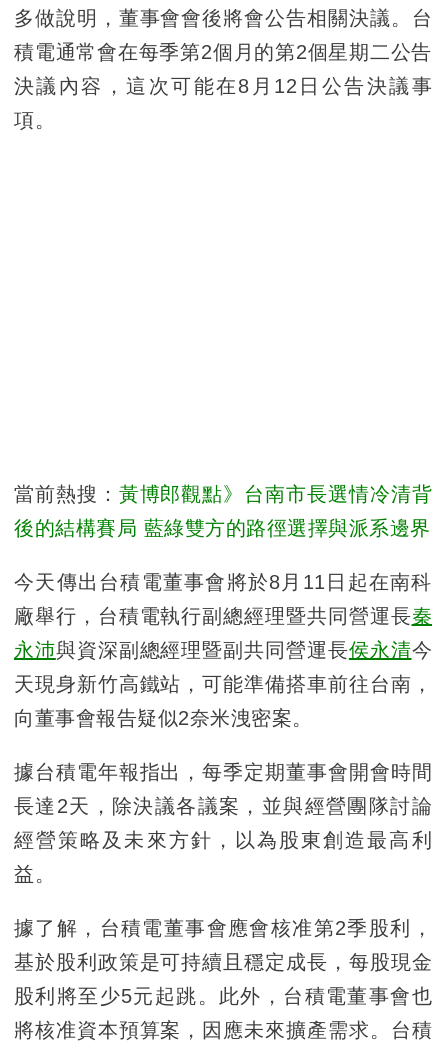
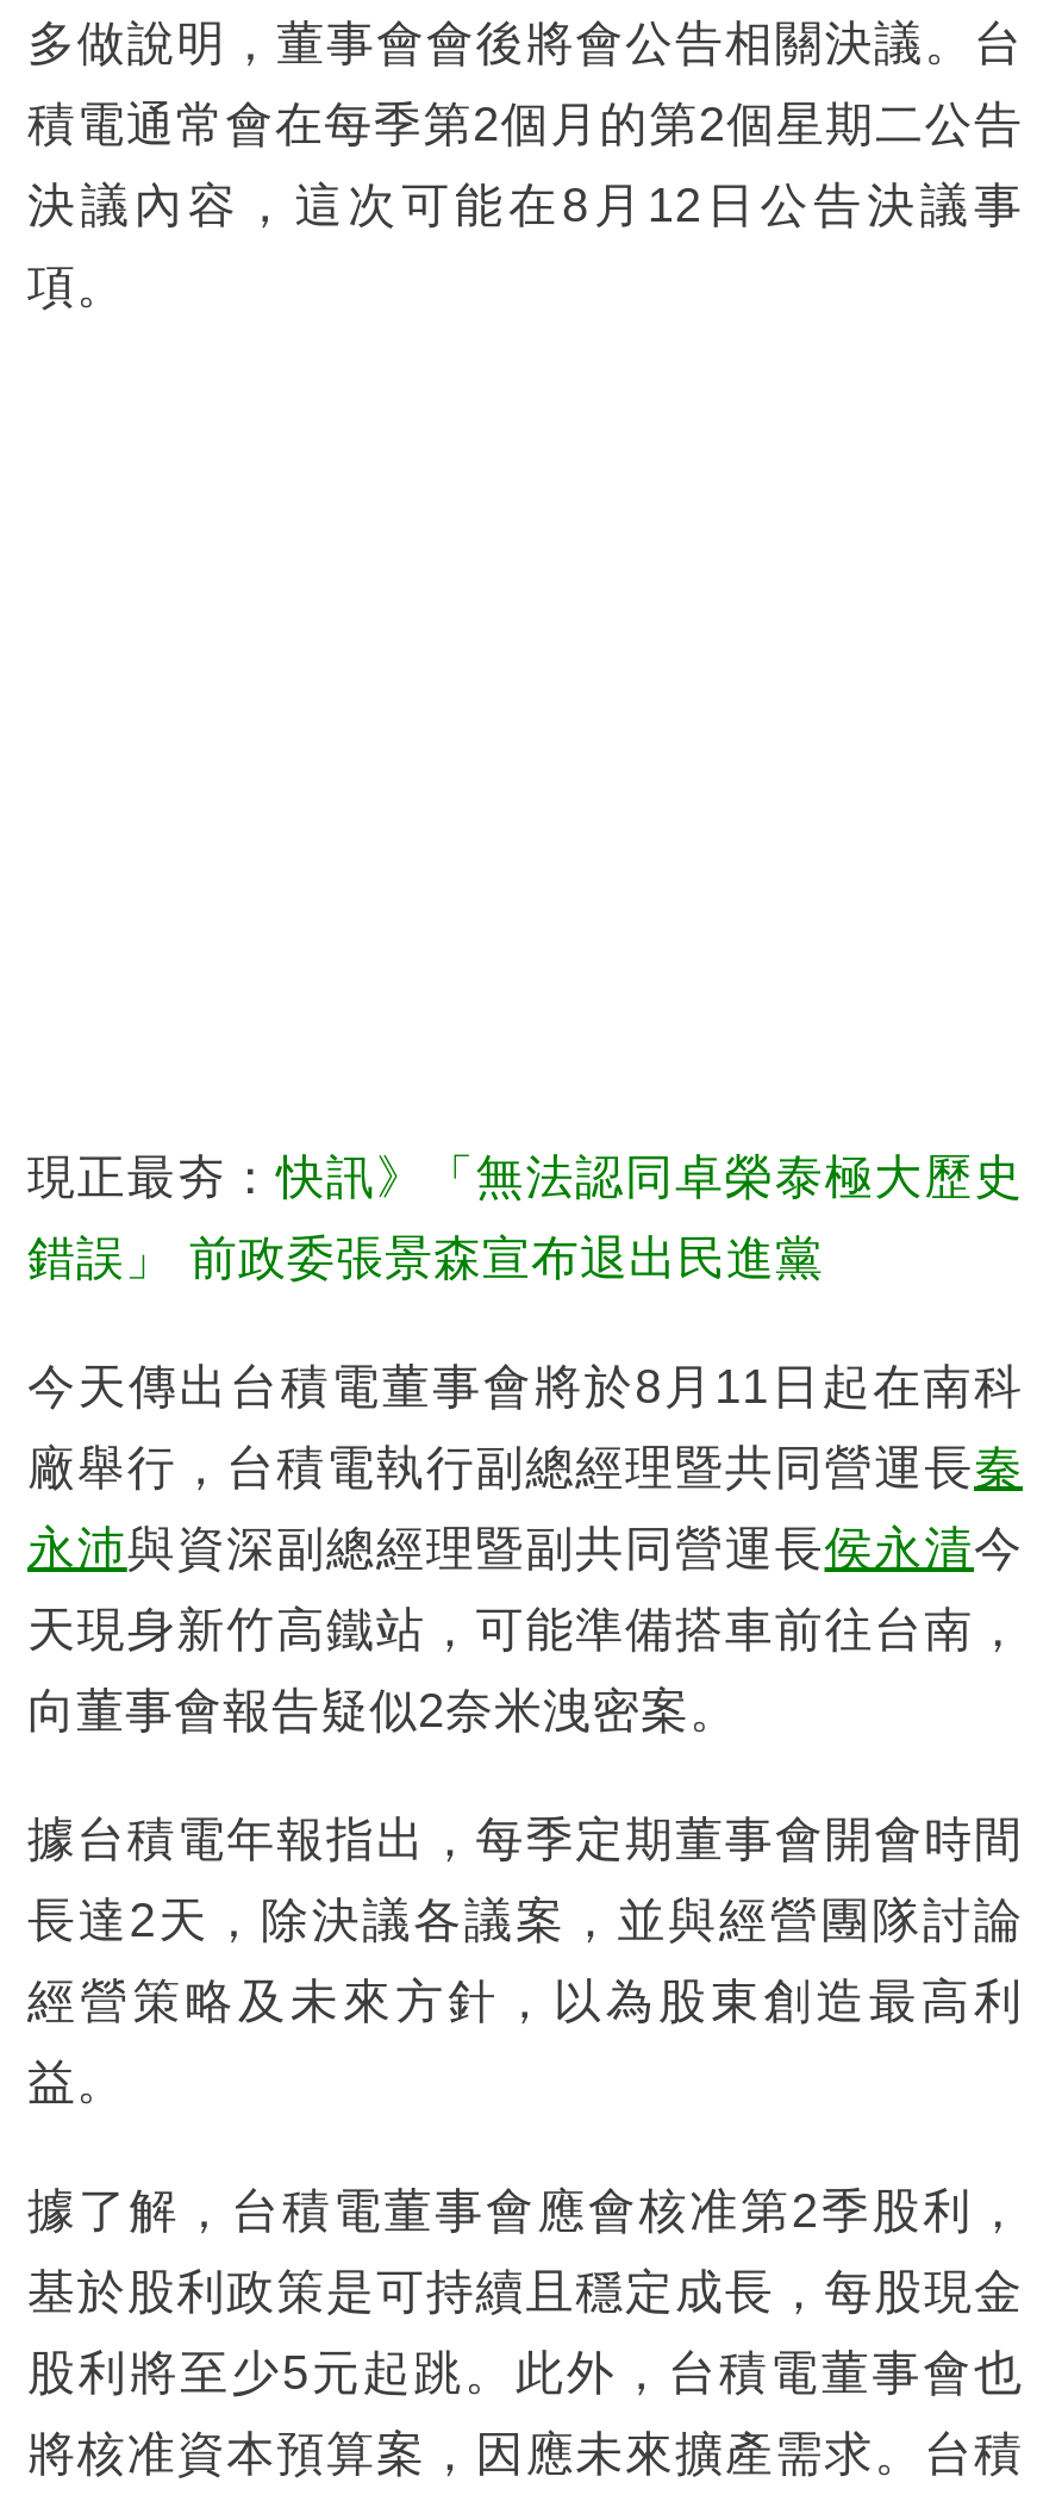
- 當前熱搜：黃博郎觀點》台南市長選情冷清背
+ 現正最夯：快訊》「無法認同卓榮泰極大歷史

- 後的結構賽局 藍綠雙方的路徑選擇與派系邊界
+ 錯誤」 前政委張景森宣布退出民進黨
